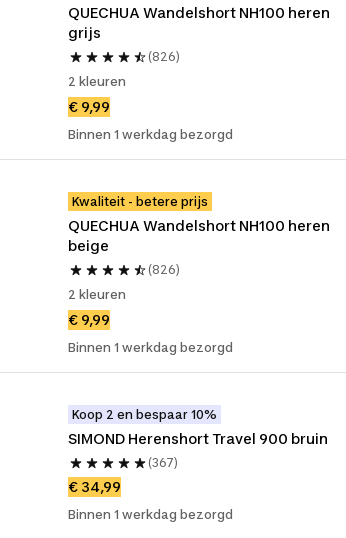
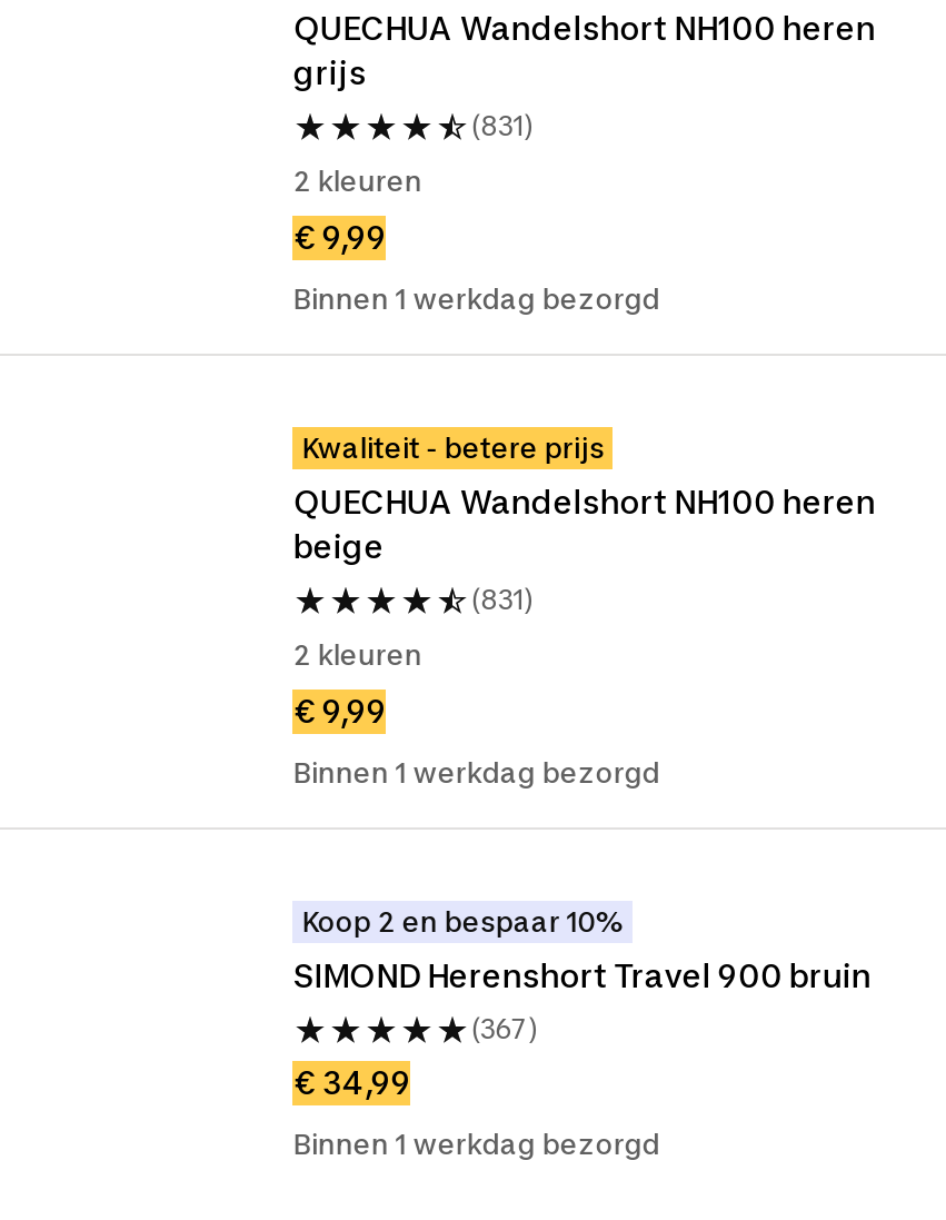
- (826)
+ (831)

- (826)
+ (831)
